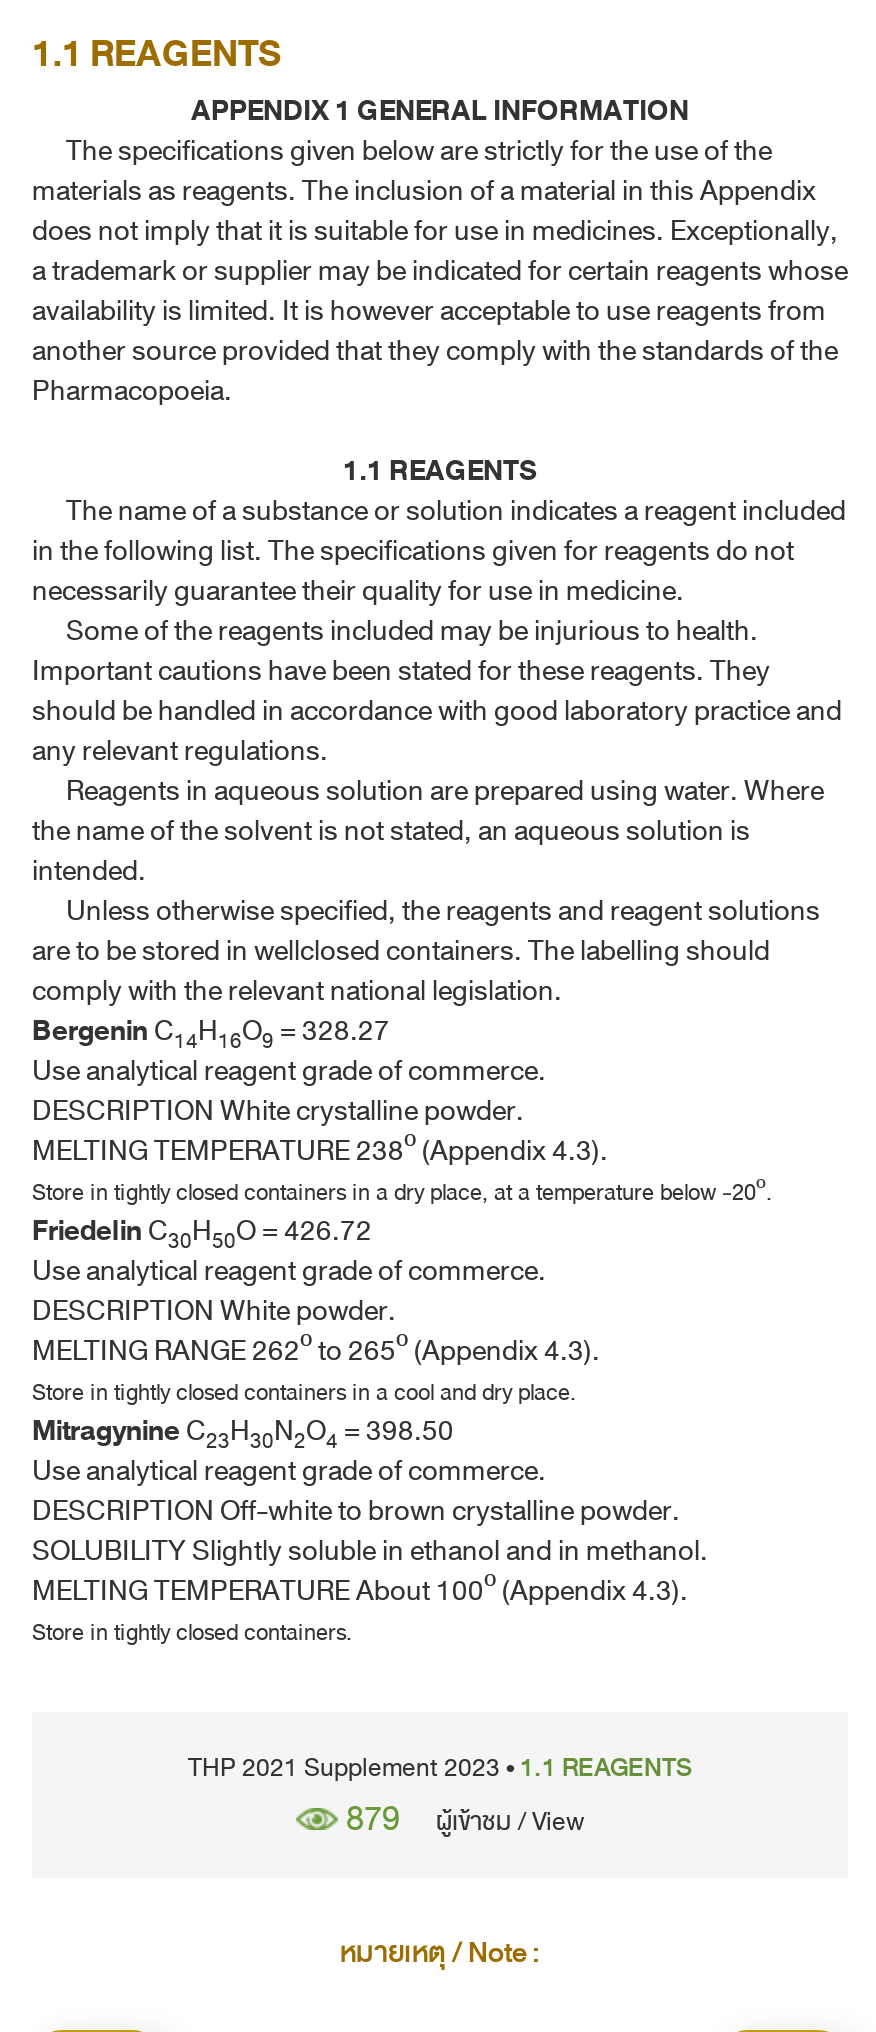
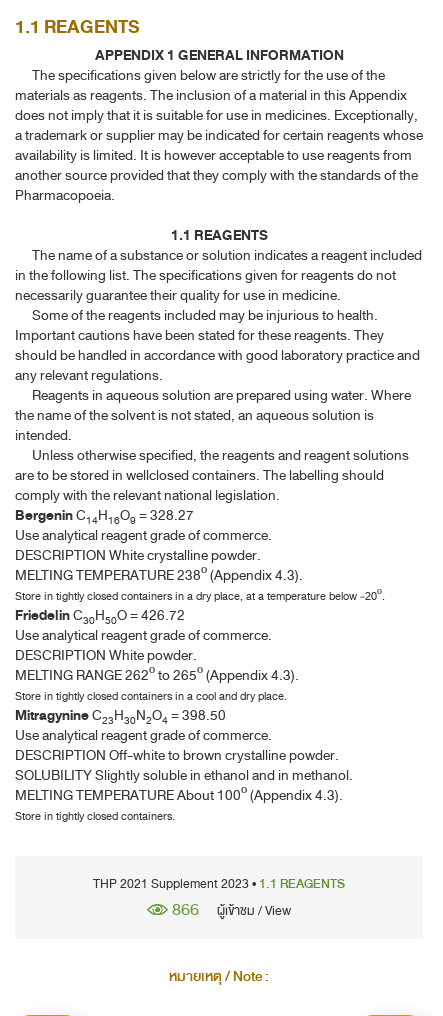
- 879 ผู้เข้าชม / View
+ 866 ผู้เข้าชม / View
